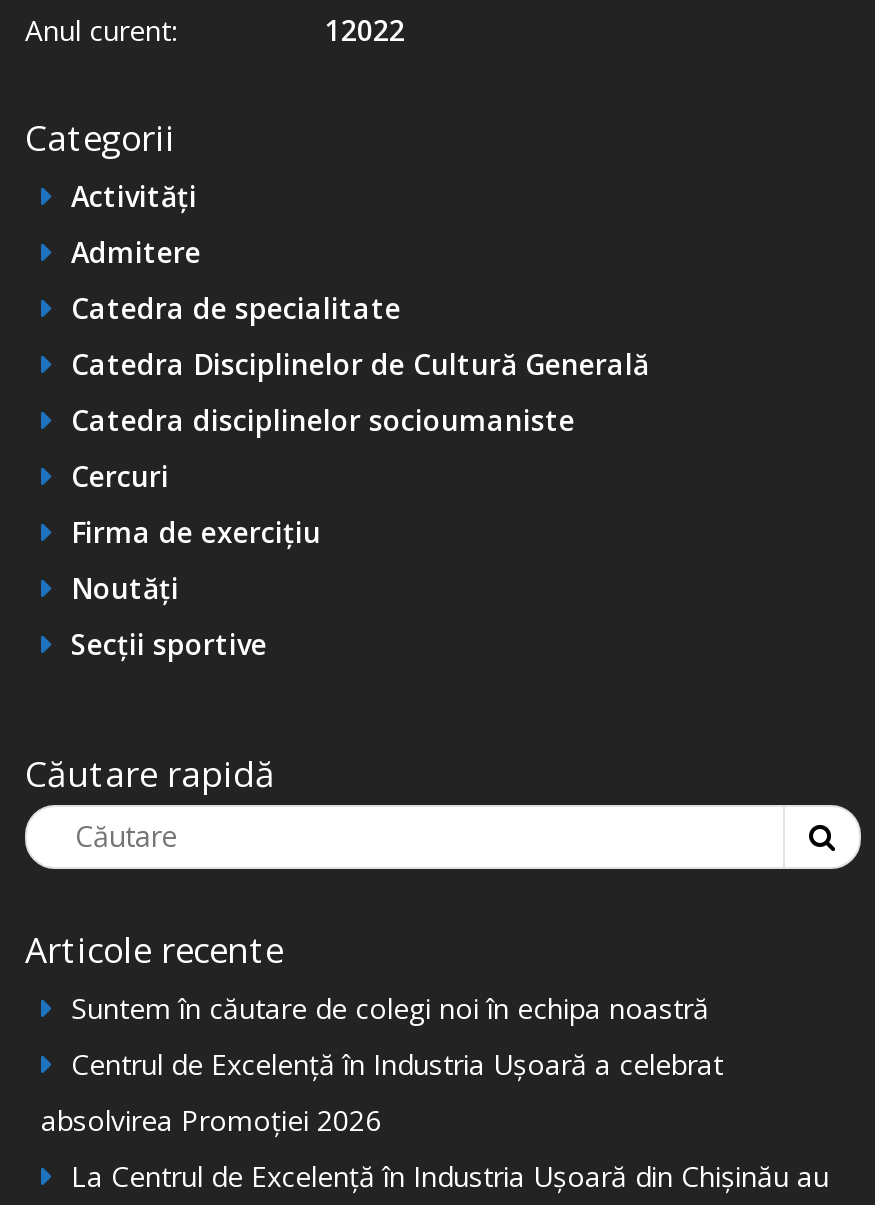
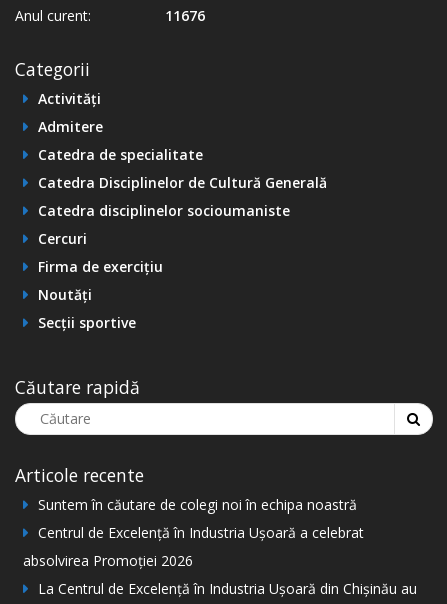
- 12022
+ 11676
